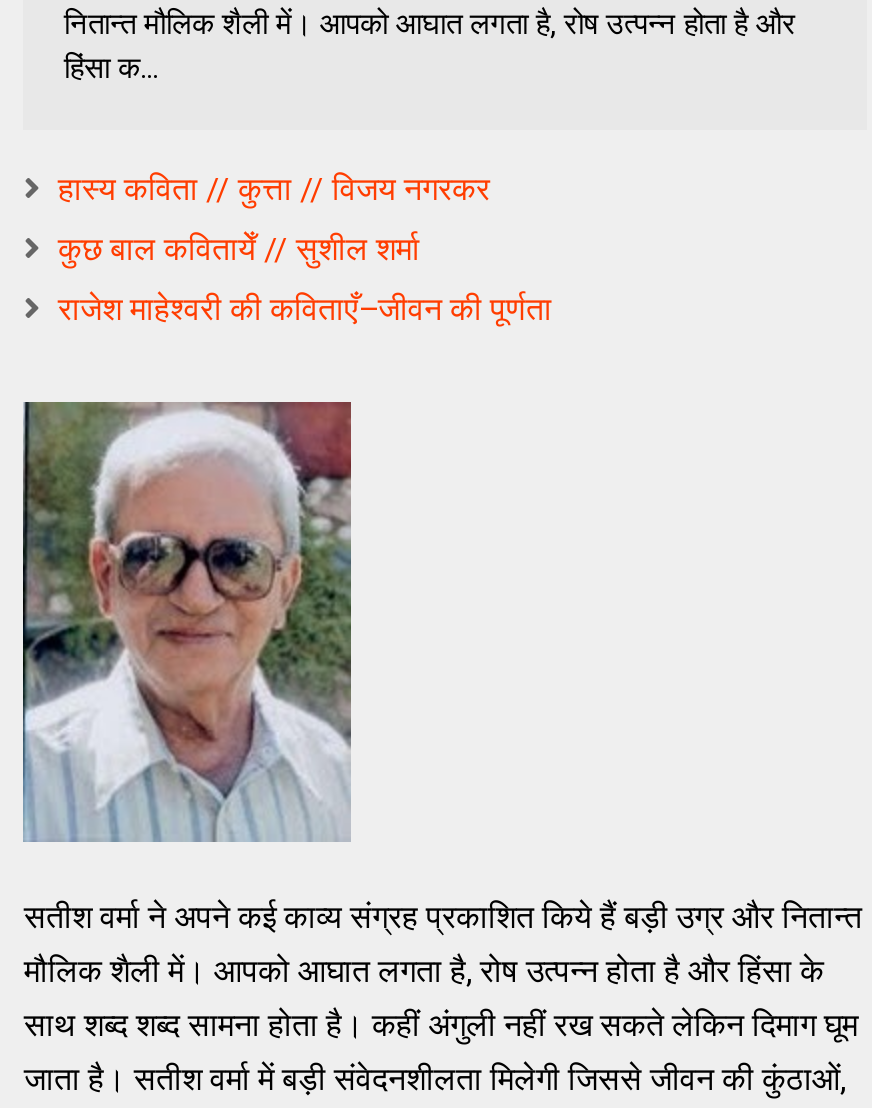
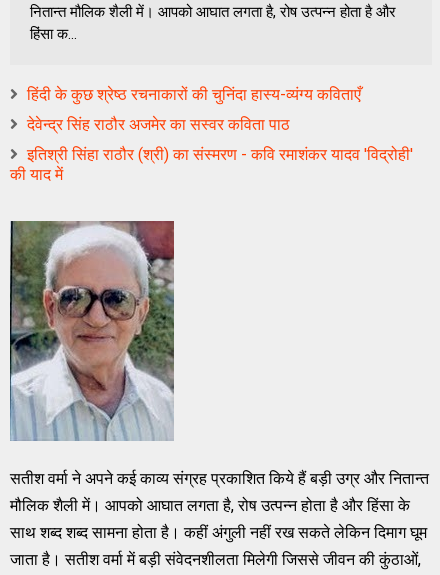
- हास्य कविता // कुत्ता // विजय नगरकर
+ हिंदी के कुछ श्रेष्ठ रचनाकारों की चुनिंदा हास्य-व्यंग्य कविताएँ

- कुछ बाल कवितायेँ // सुशील शर्मा
+ देवेन्द्र सिंह राठौर अजमेर का सस्वर कविता पाठ

- राजेश माहेश्वरी की कविताएँ–जीवन की पूर्णता
+ इतिश्री सिंहा राठौर (श्री) का संस्मरण - कवि रमाशंकर यादव 'विद्रोही'
+ की याद में
